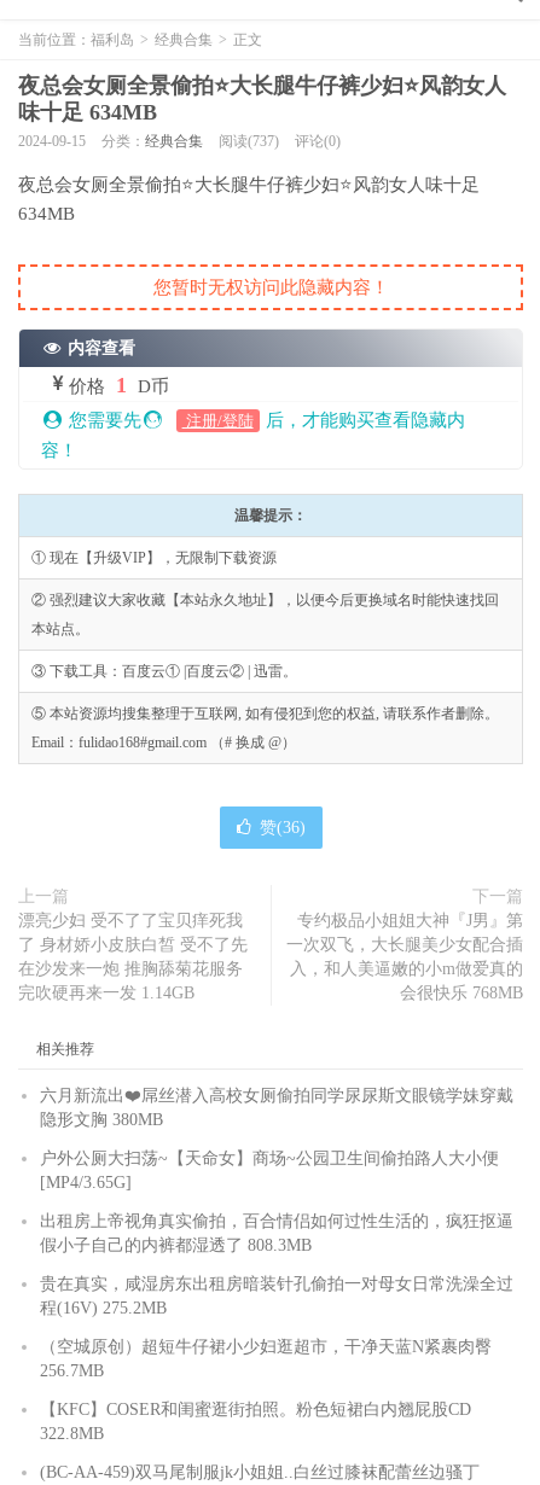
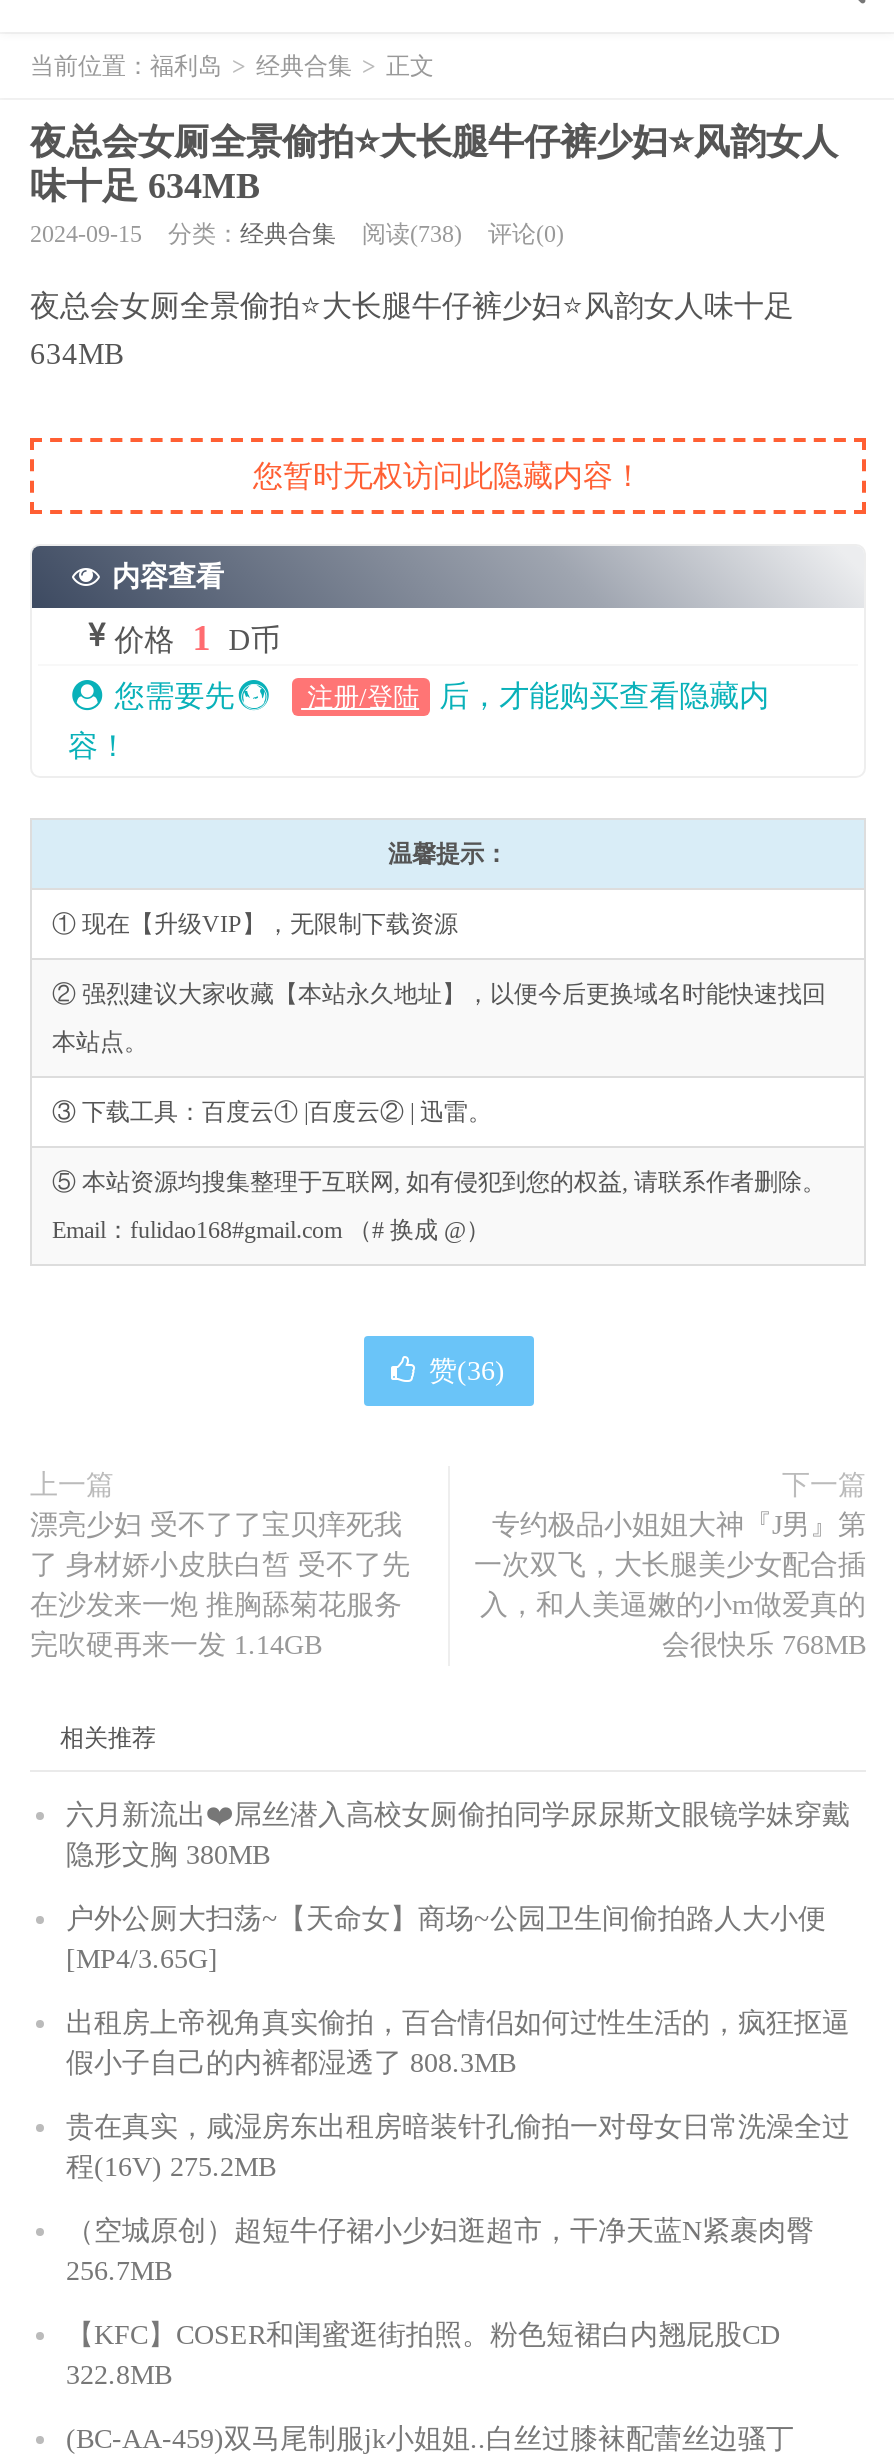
- 2024-09-15 分类：经典合集 阅读(737) 评论(0)
+ 2024-09-15 分类：经典合集 阅读(738) 评论(0)
